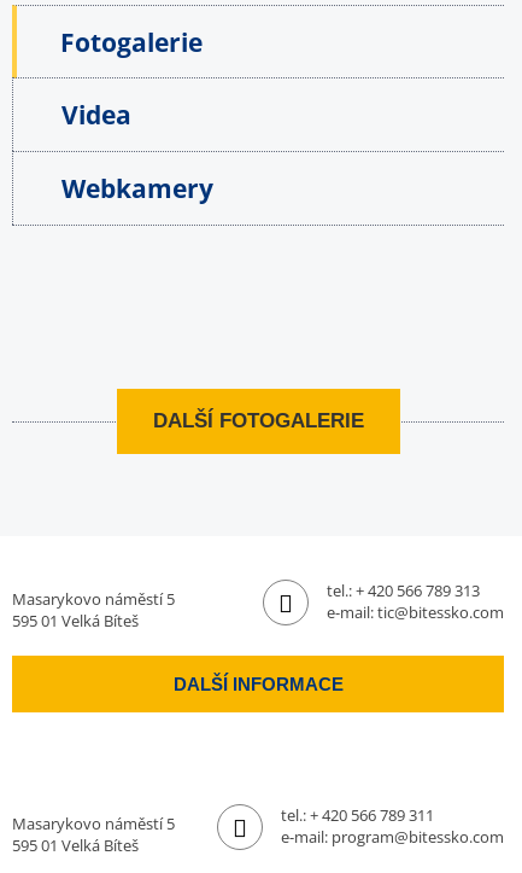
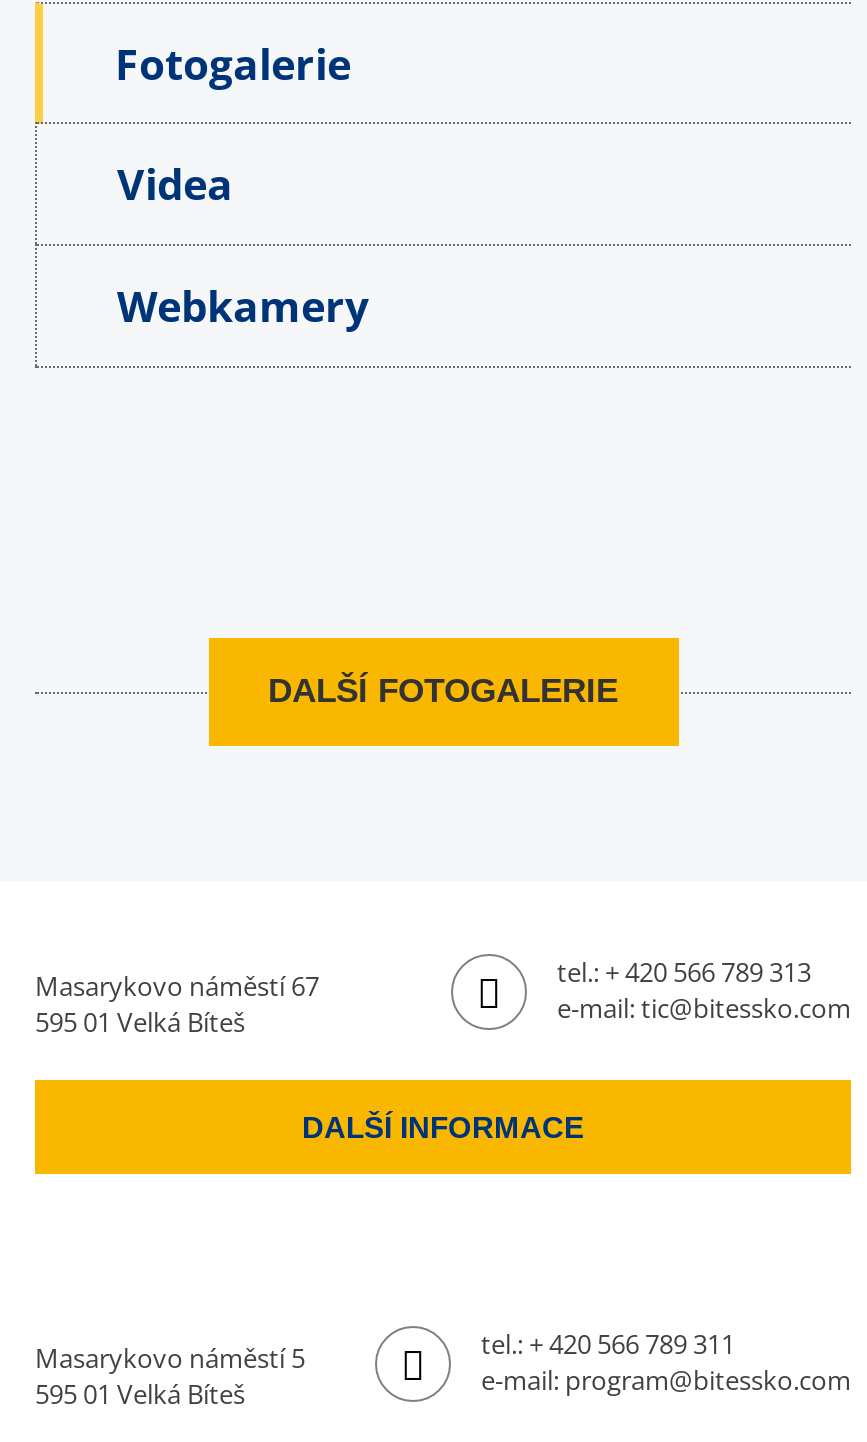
- Masarykovo náměstí 5
+ Masarykovo náměstí 67
